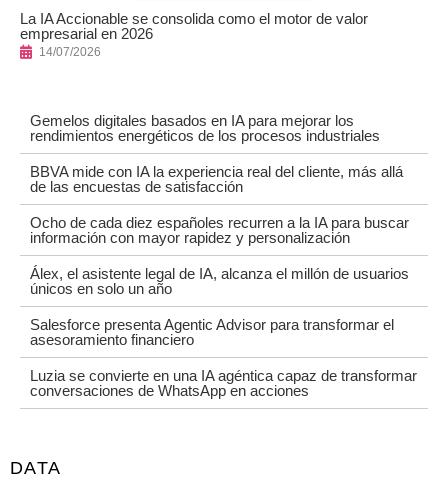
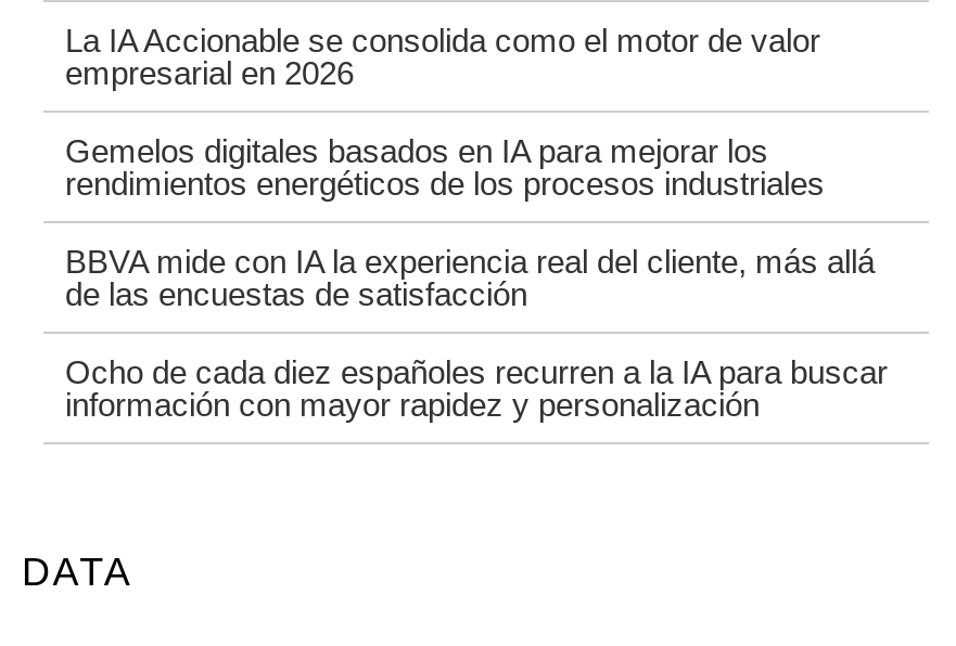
- 14/07/2026

- Álex, el asistente legal de IA, alcanza el millón de usuarios
- únicos en solo un año
- Salesforce presenta Agentic Advisor para transformar el
- asesoramiento financiero
- Luzia se convierte en una IA agéntica capaz de transformar
- conversaciones de WhatsApp en acciones
